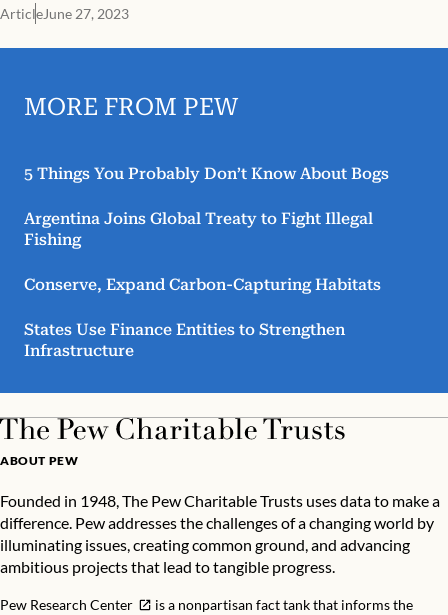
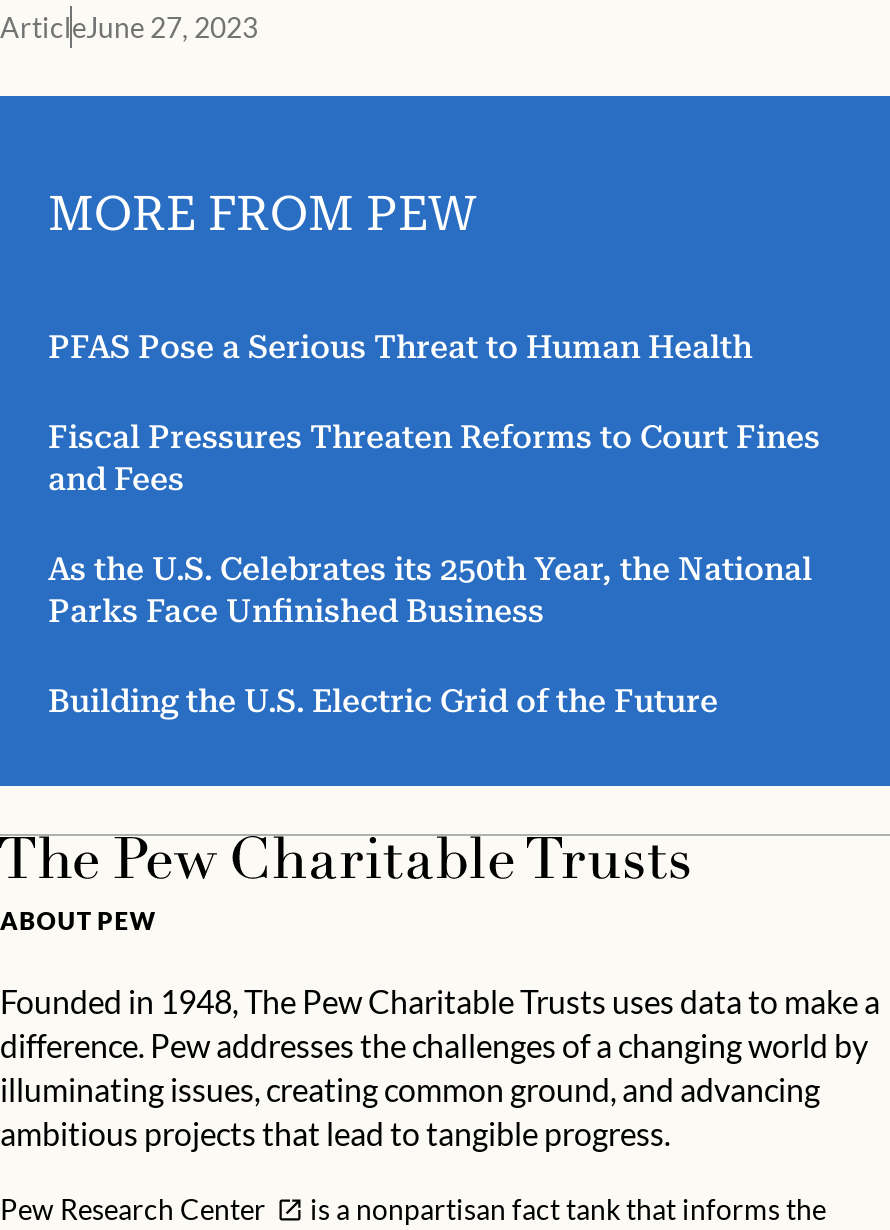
- 5 Things You Probably Don’t Know About Bogs
+ PFAS Pose a Serious Threat to Human Health

- Argentina Joins Global Treaty to Fight Illegal
- Fishing
+ Fiscal Pressures Threaten Reforms to Court Fines
+ and Fees

- Conserve, Expand Carbon-Capturing Habitats
+ As the U.S. Celebrates its 250th Year, the National
+ Parks Face Unfinished Business

- States Use Finance Entities to Strengthen
- Infrastructure
+ Building the U.S. Electric Grid of the Future
